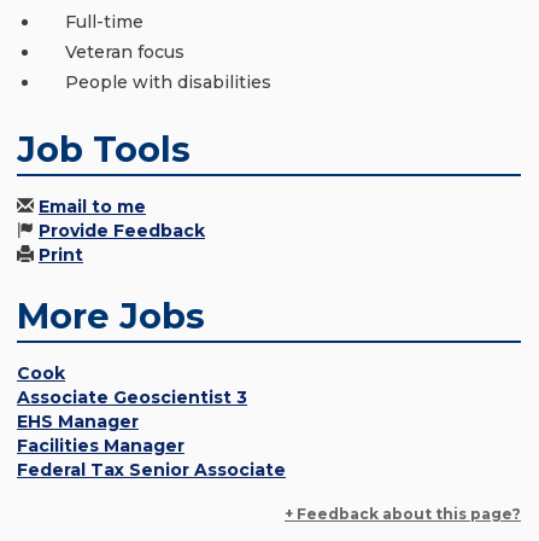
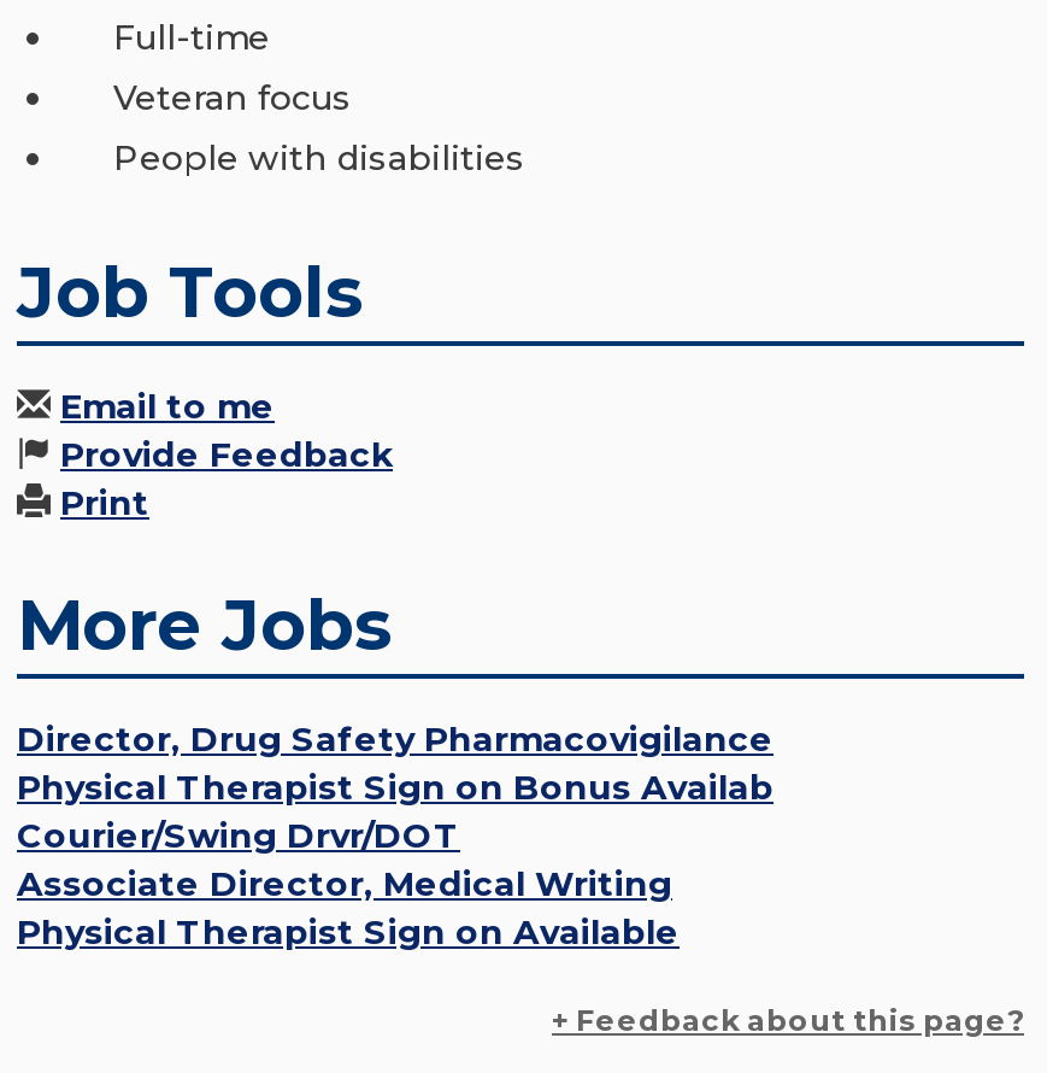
- Cook
- Associate Geoscientist 3
- EHS Manager
- Facilities Manager
- Federal Tax Senior Associate
+ Director, Drug Safety Pharmacovigilance
+ Physical Therapist Sign on Bonus Availab
+ Courier/Swing Drvr/DOT
+ Associate Director, Medical Writing
+ Physical Therapist Sign on Available
